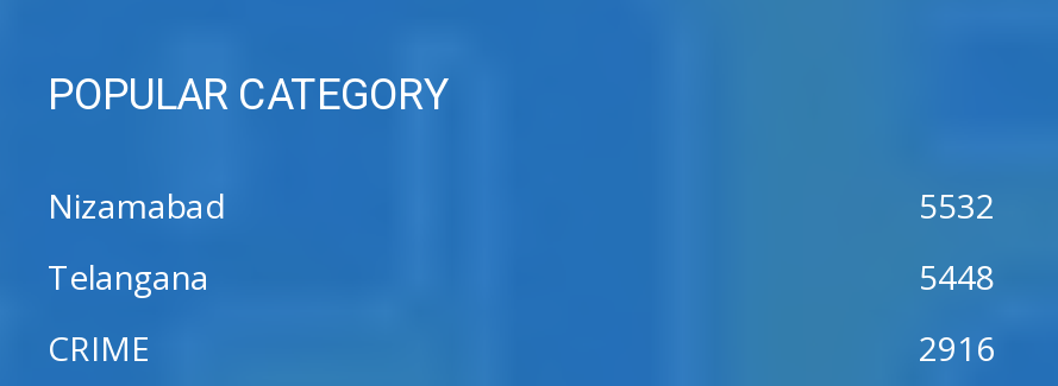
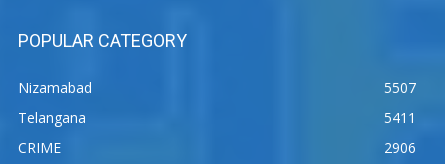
- 5532
+ 5507

- 5448
+ 5411

- 2916
+ 2906
